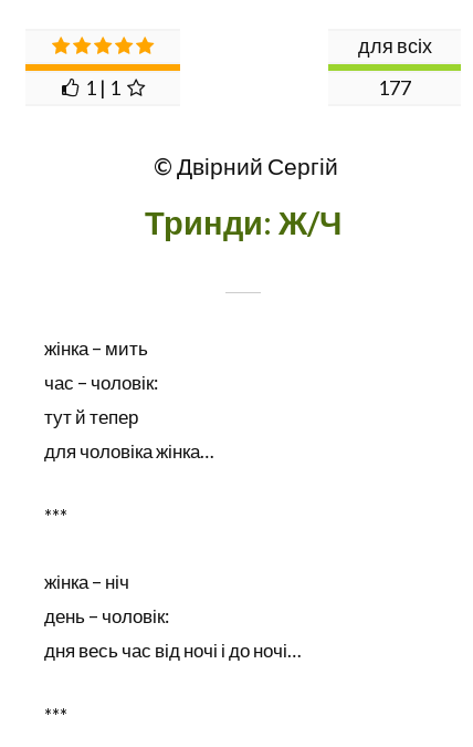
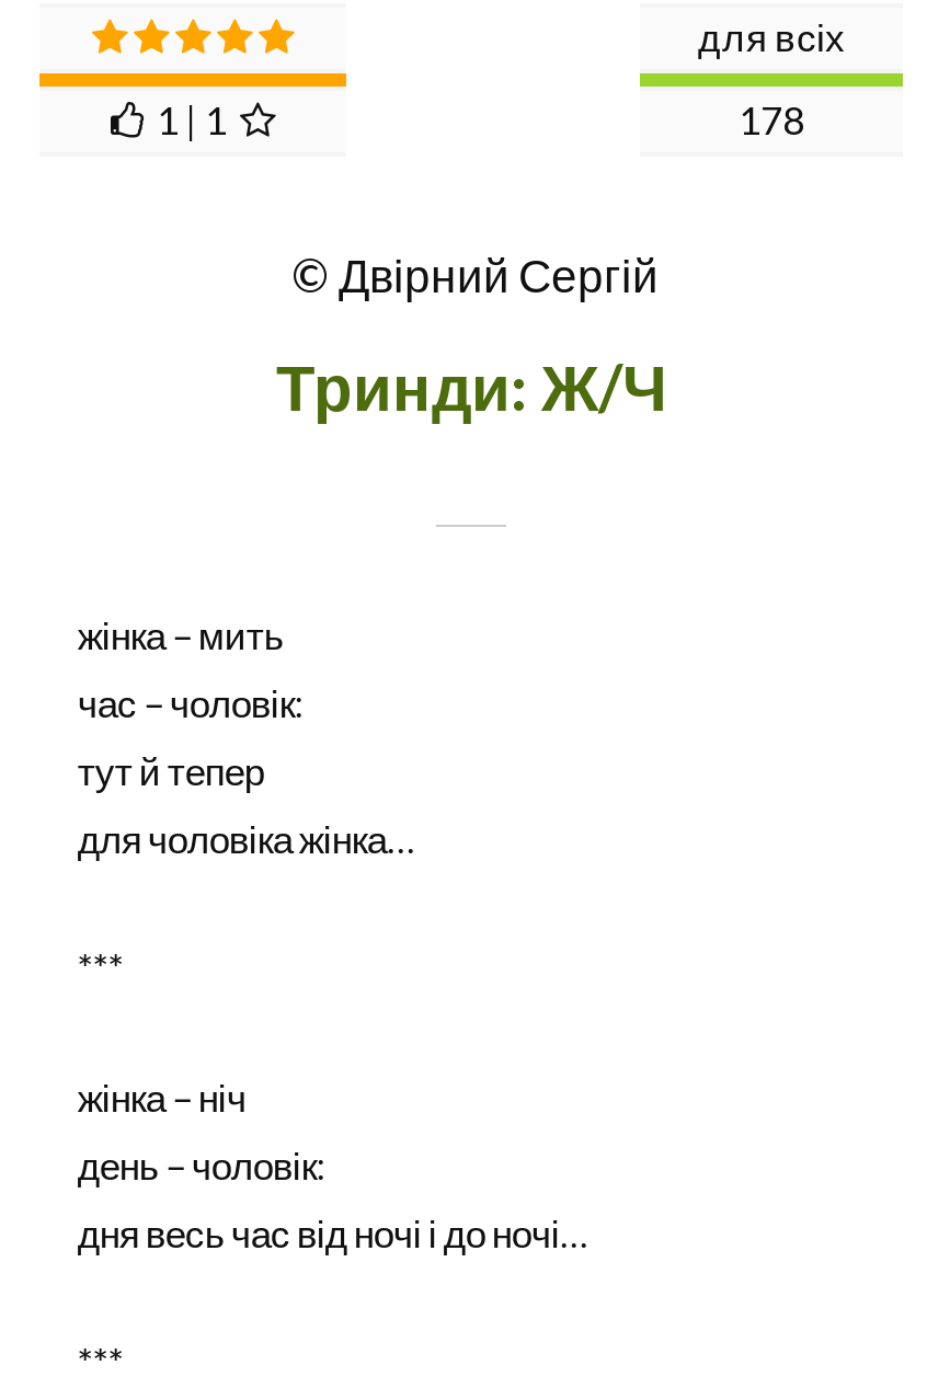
- 177
+ 178
